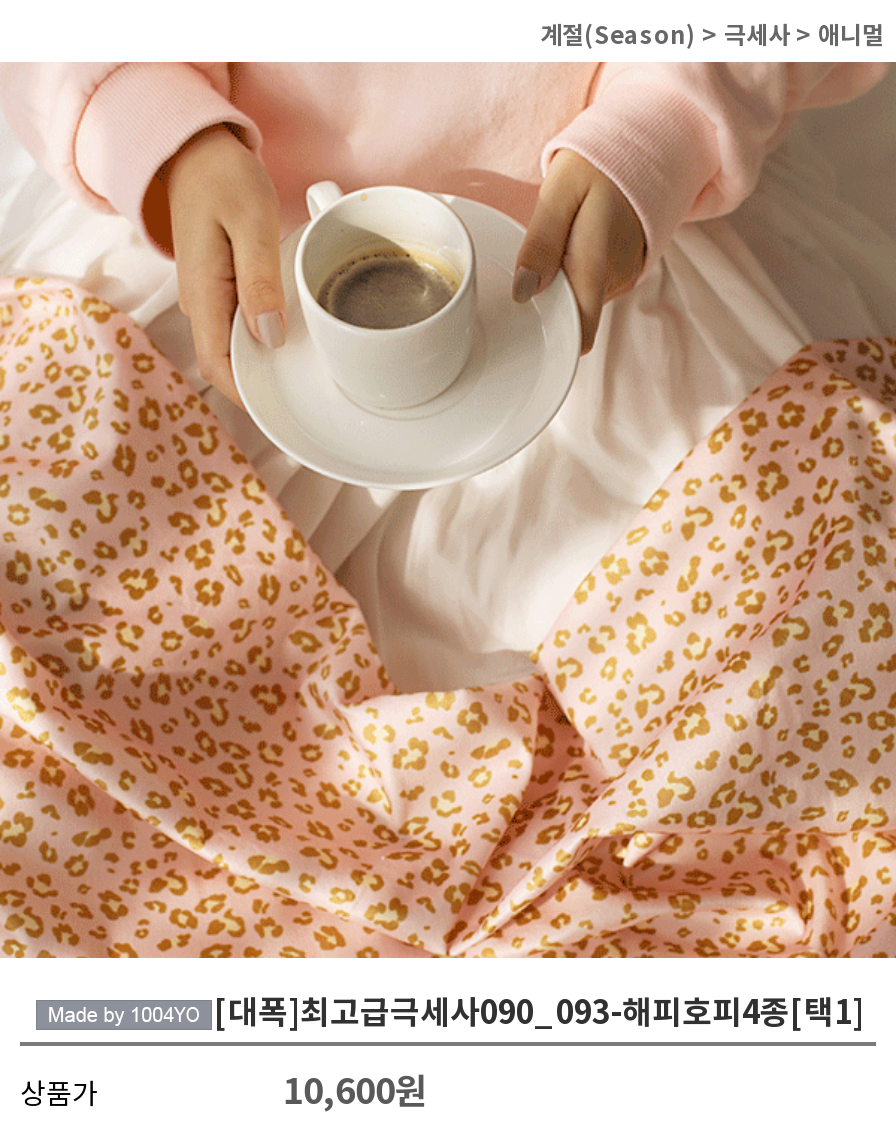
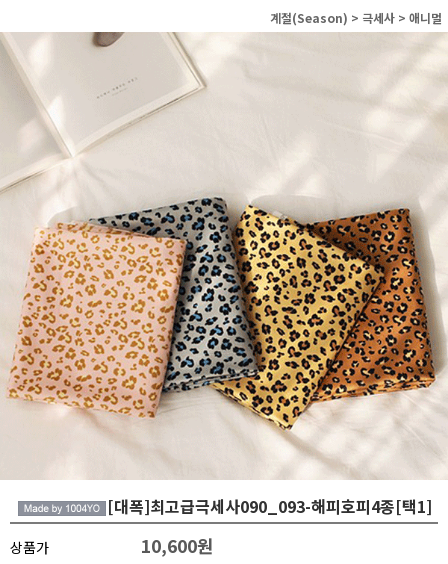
- [image]
+ [image]
